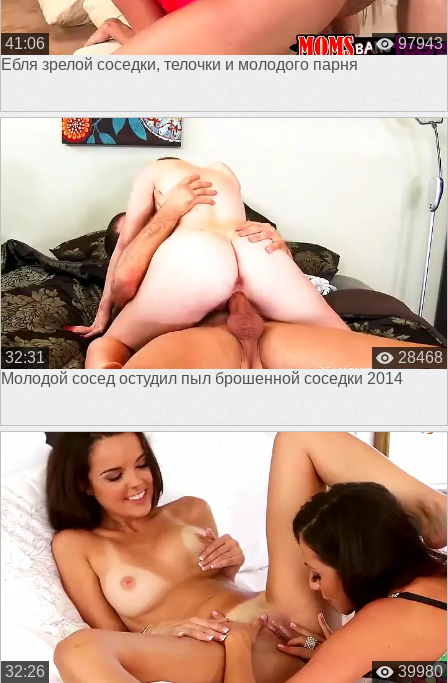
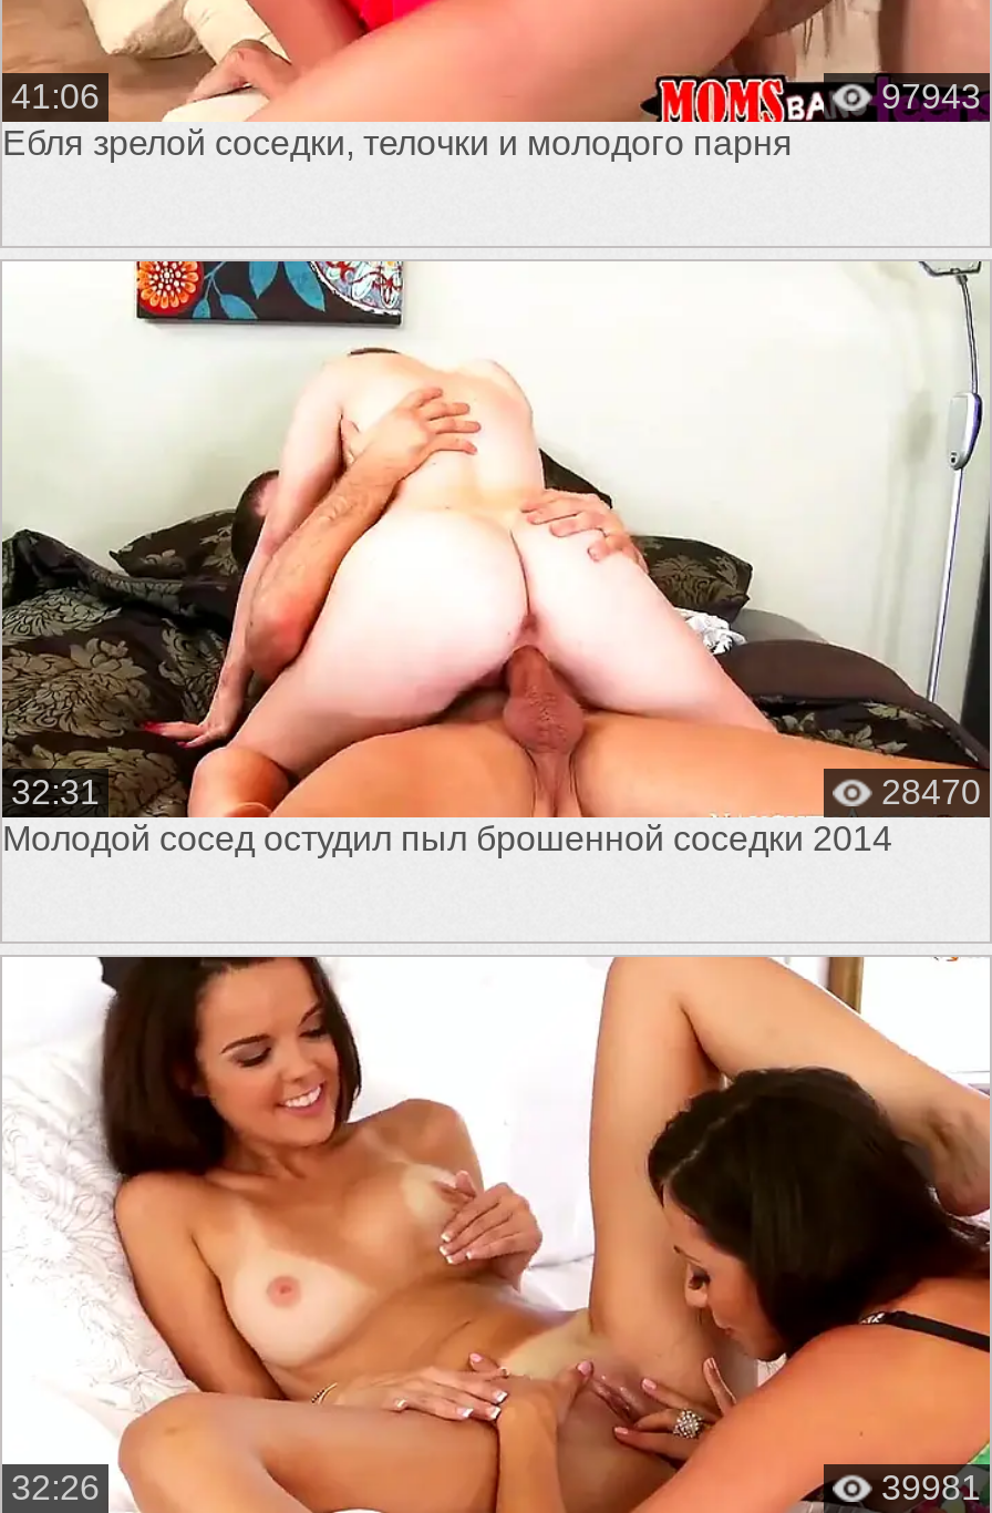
- 28468
+ 28470

- 39980
+ 39981
